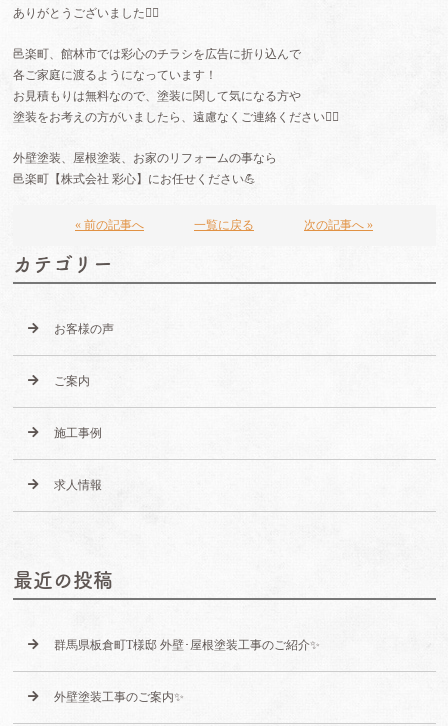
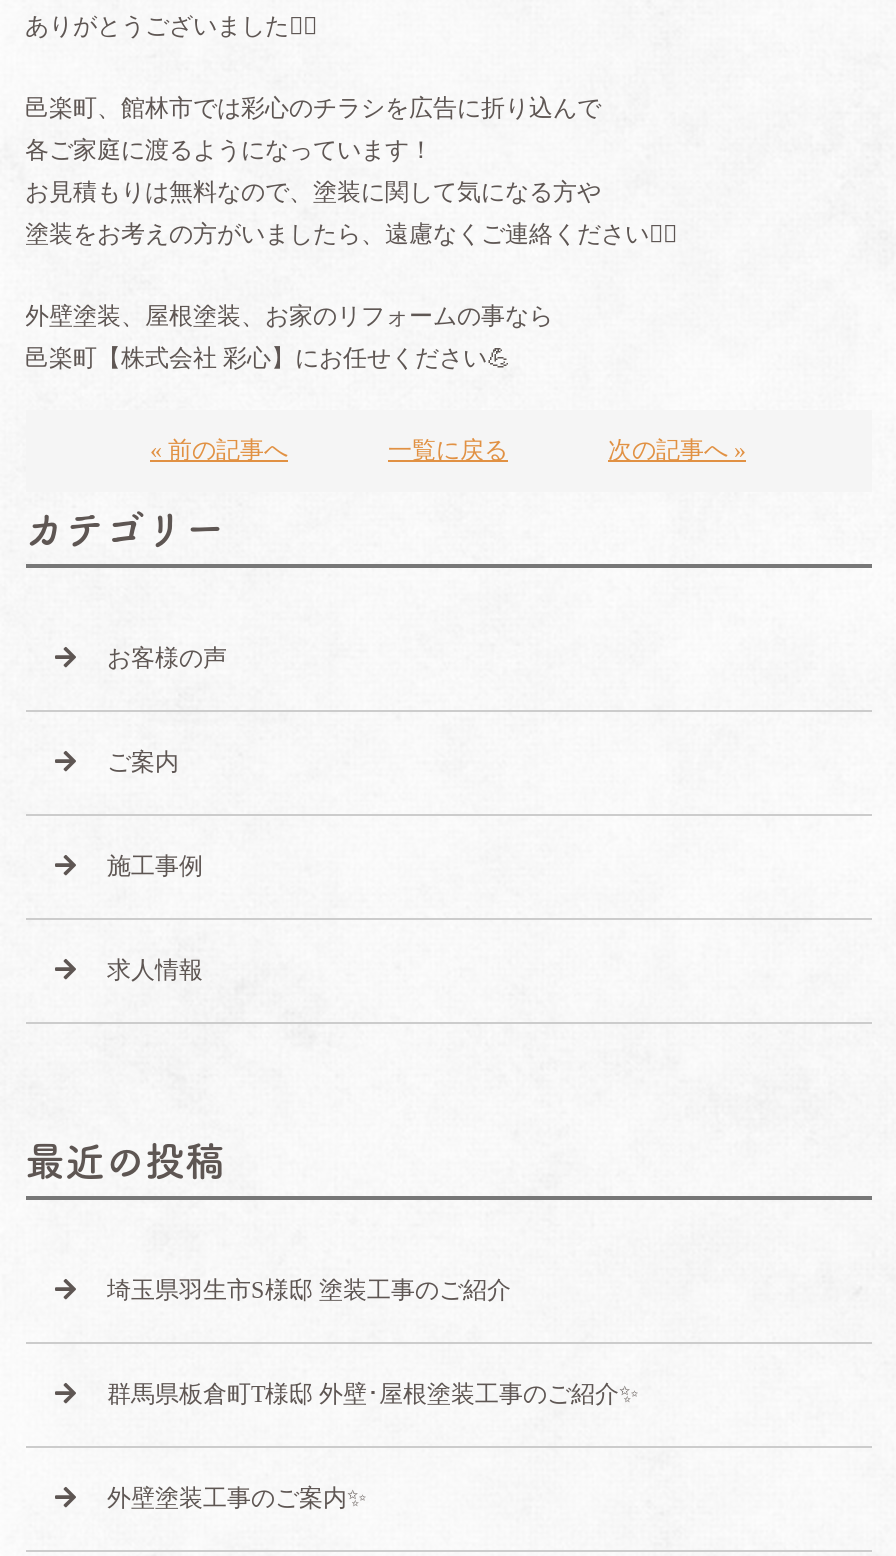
+ 埼玉県羽生市S様邸 塗装工事のご紹介
